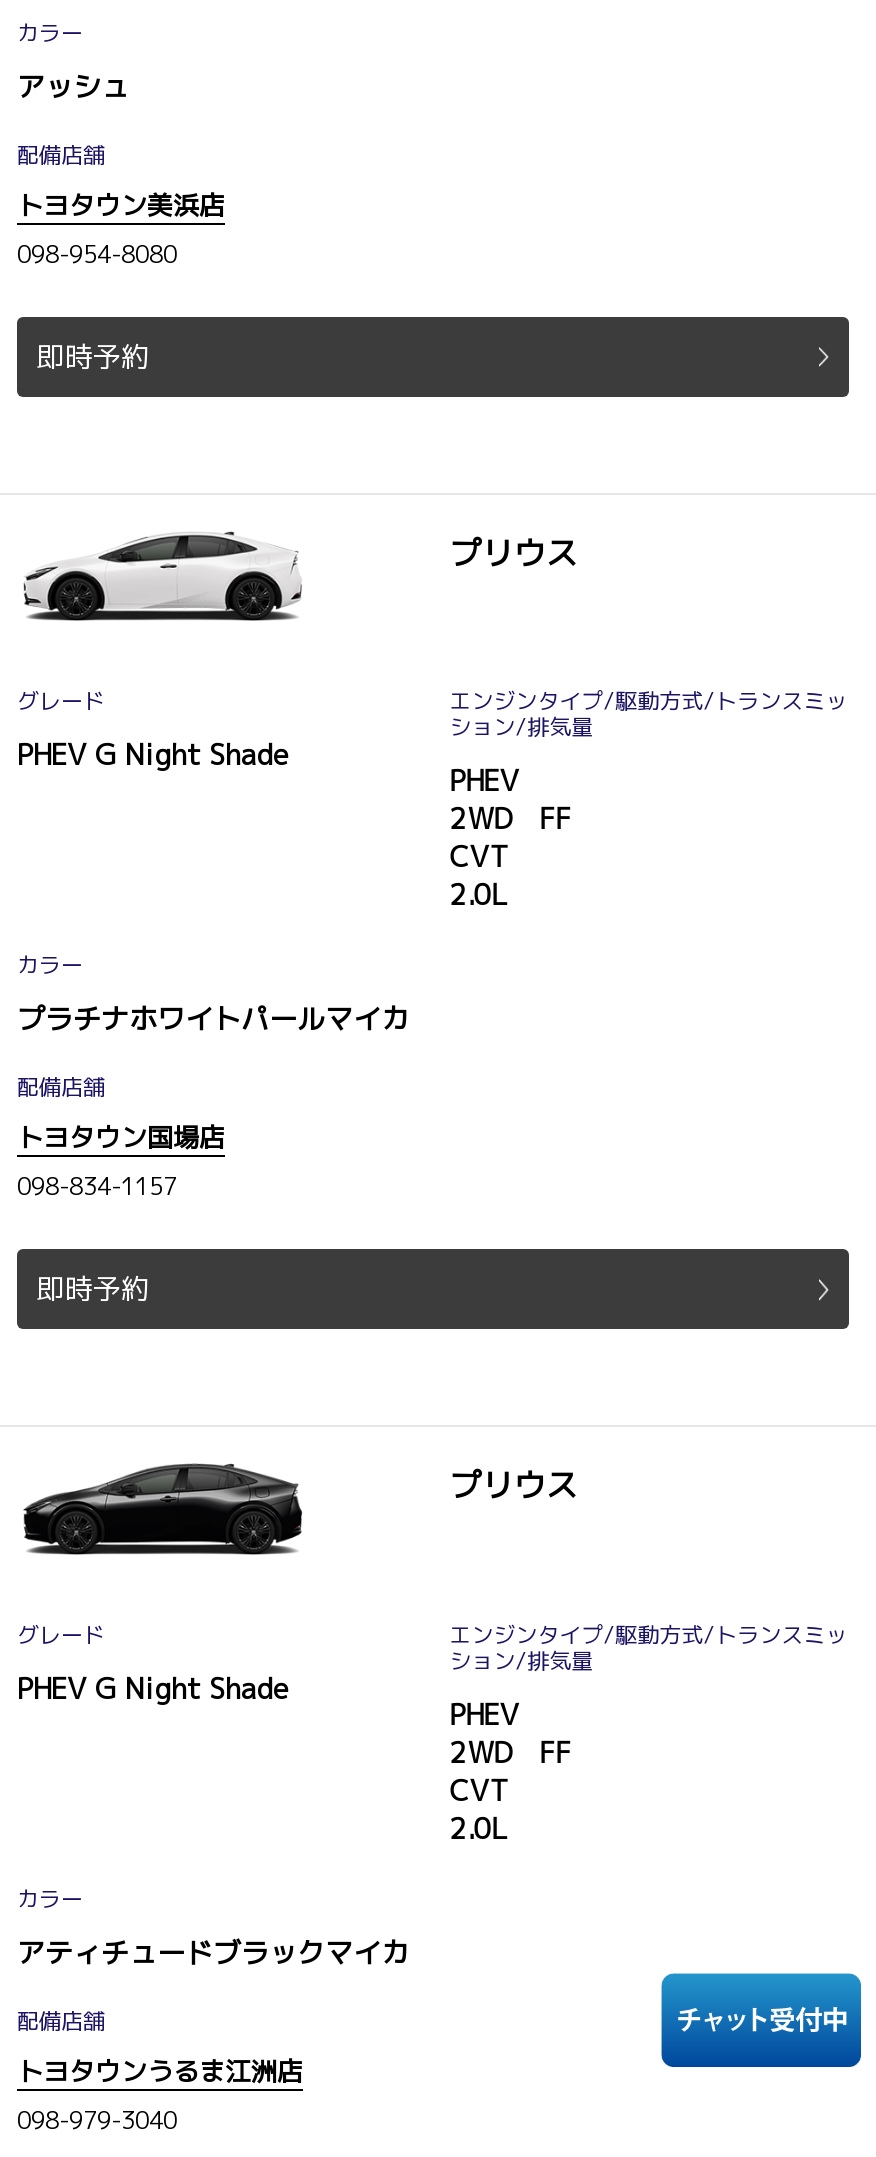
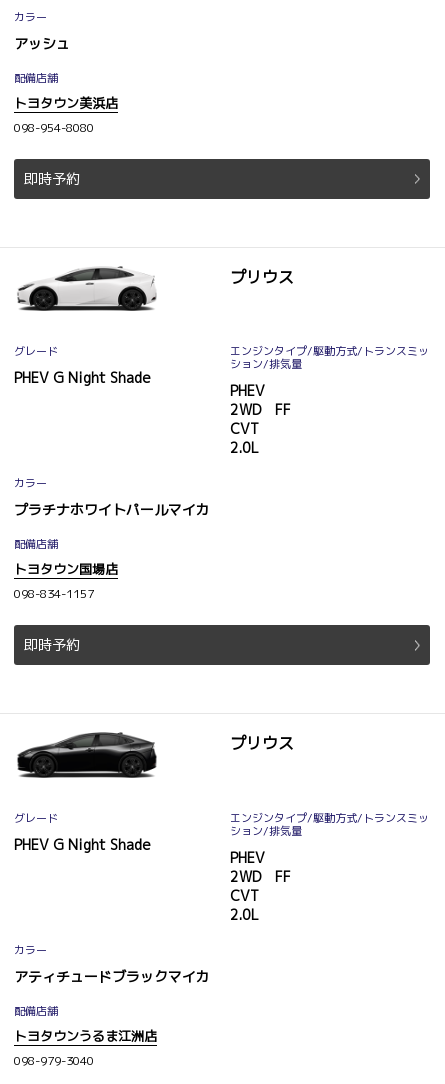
- [image]
